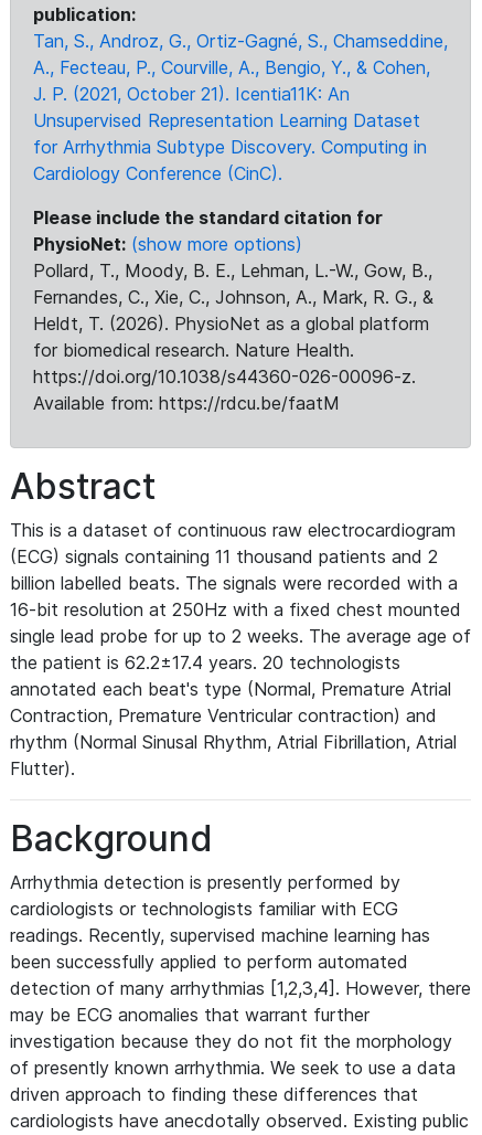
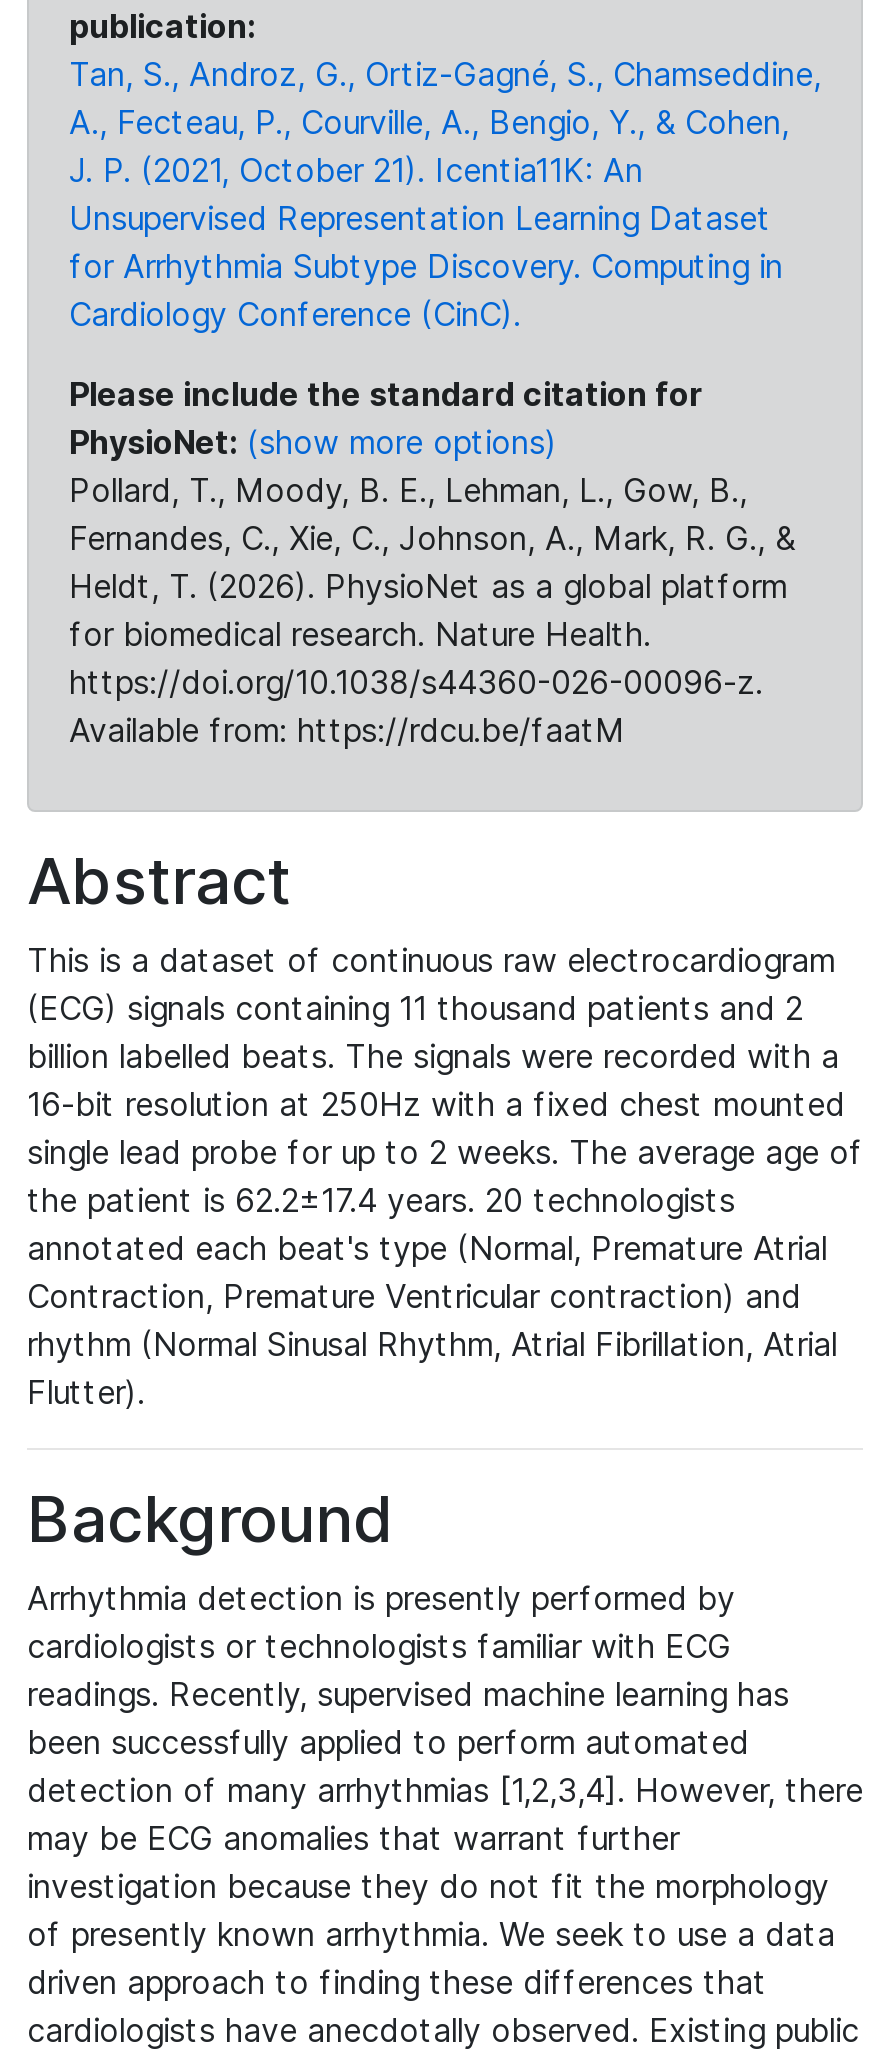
- Pollard, T., Moody, B. E., Lehman, L.-W., Gow, B.,
+ Pollard, T., Moody, B. E., Lehman, L., Gow, B.,
